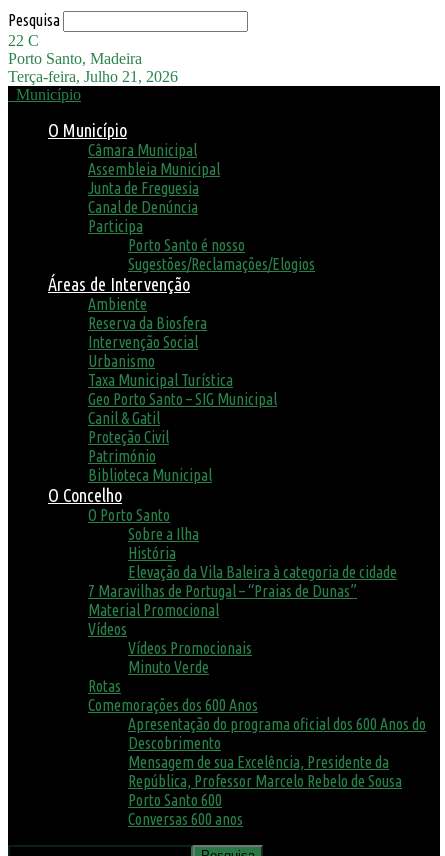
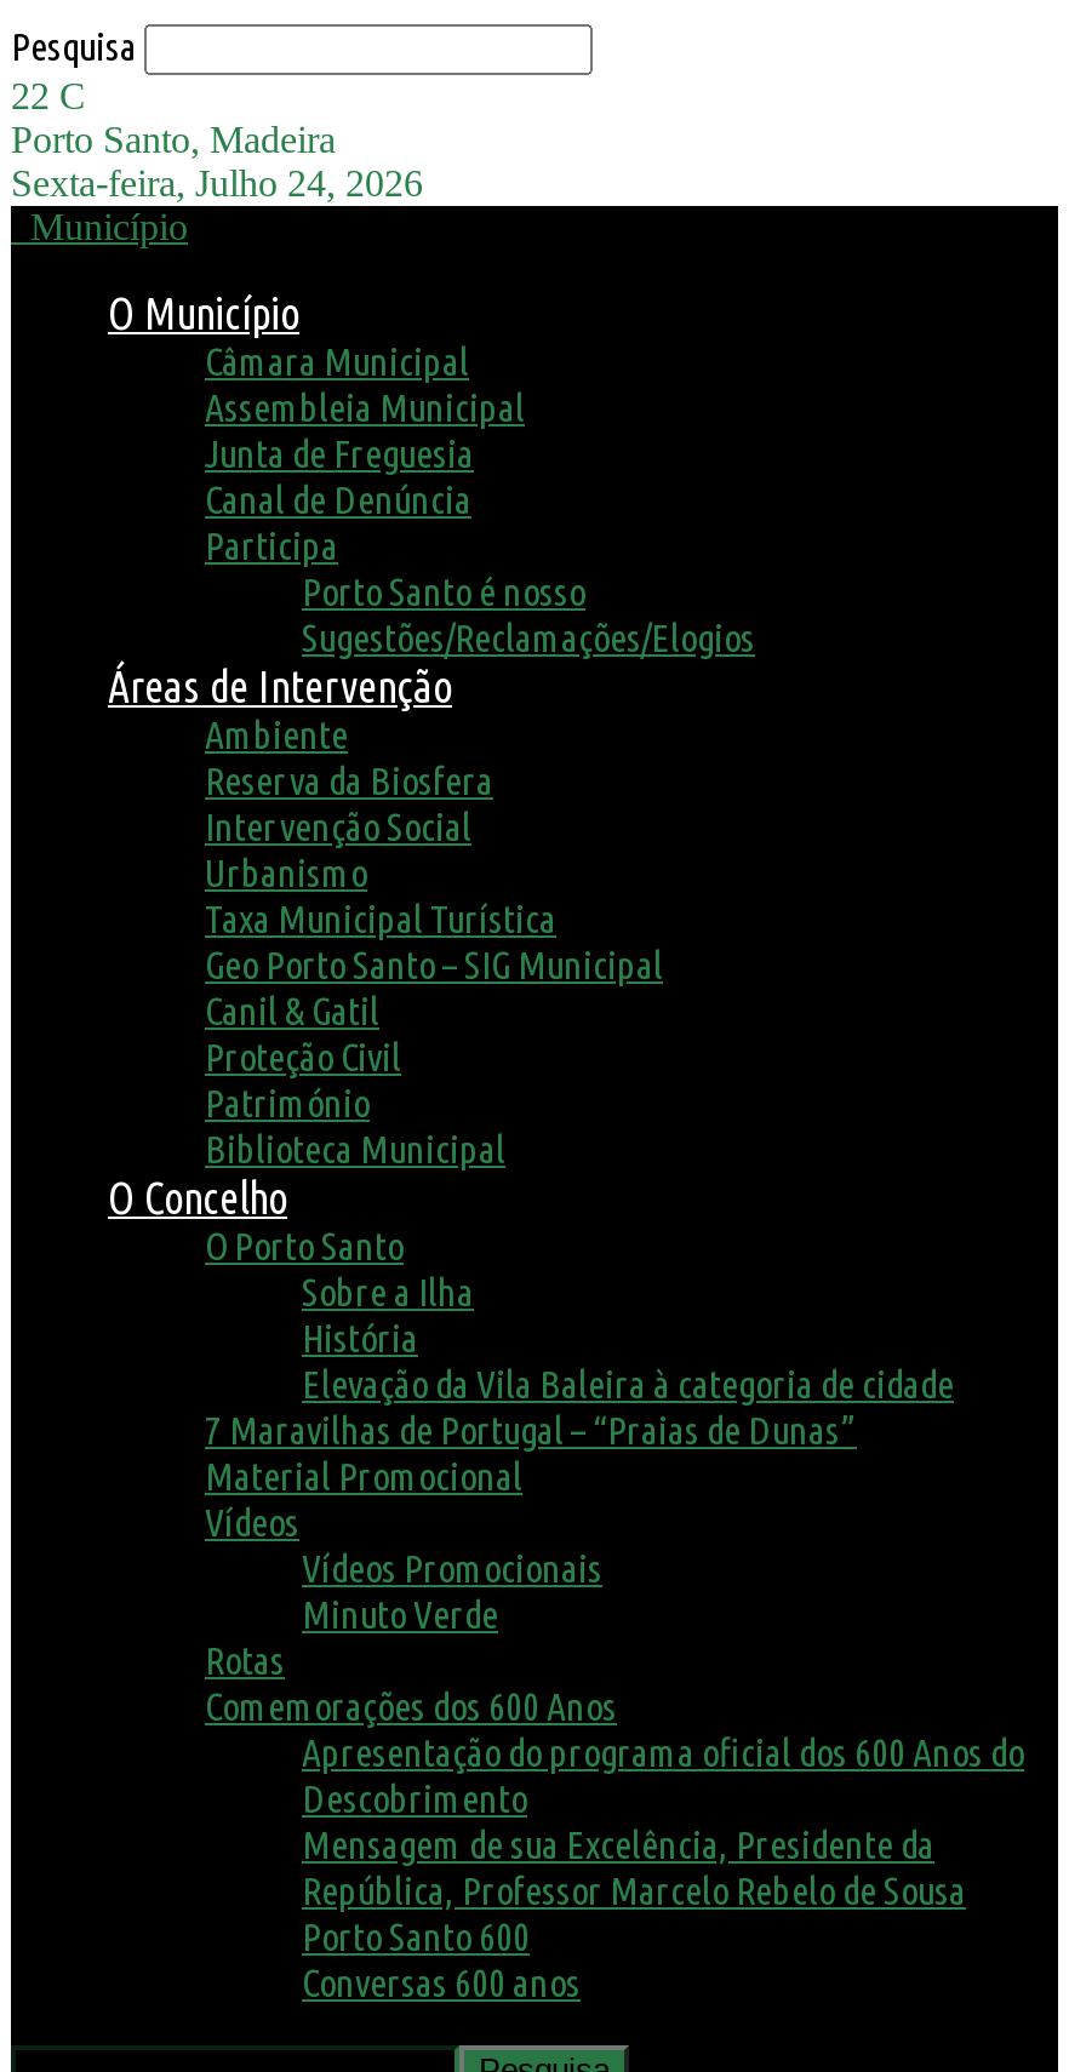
- Terça-feira, Julho 21, 2026
+ Sexta-feira, Julho 24, 2026
